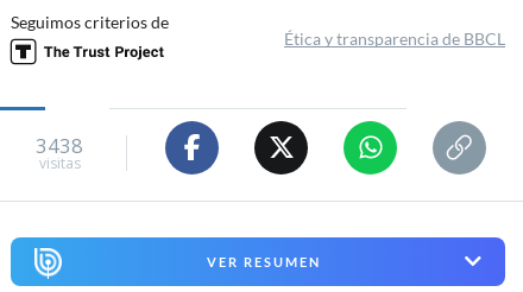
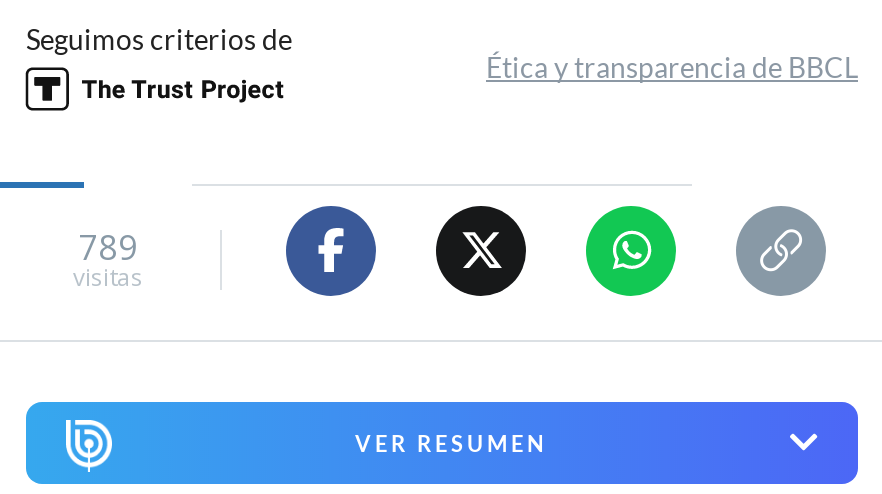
- 3438
+ 789
